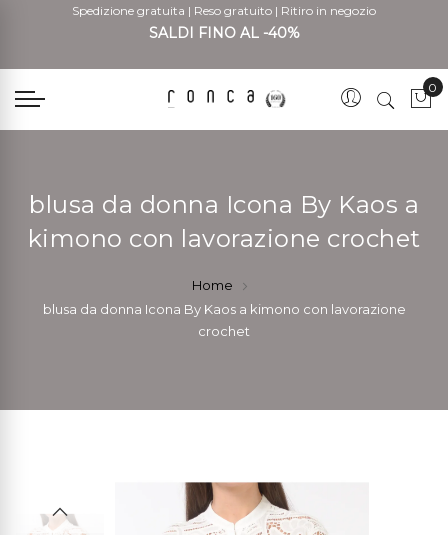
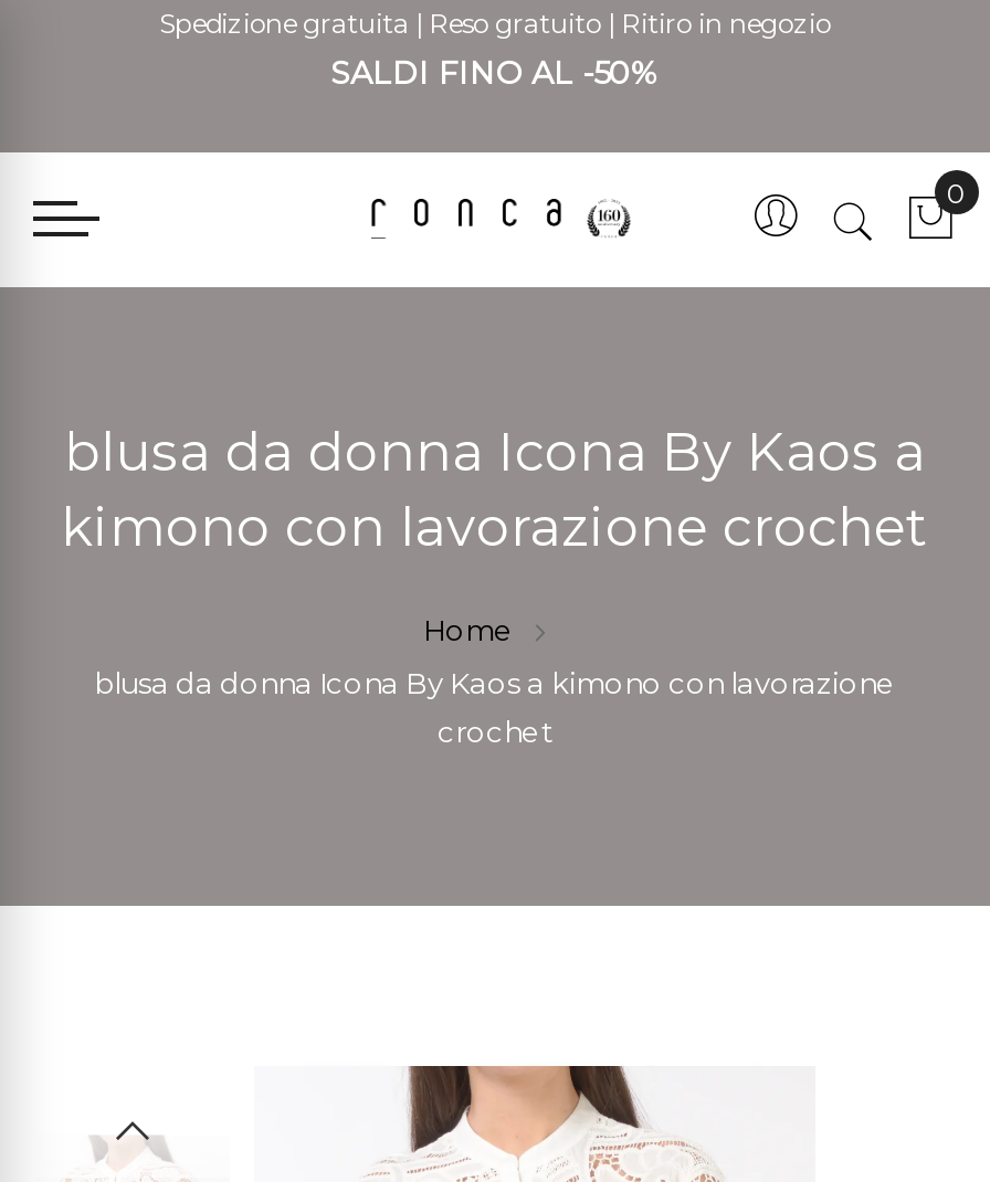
- SALDI FINO AL -40%
+ SALDI FINO AL -50%
